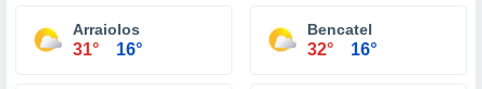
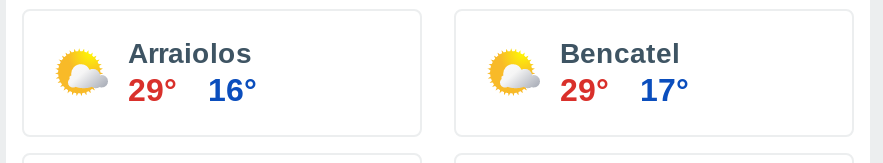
- 31° 16°
+ 29° 16°

- 32°
+ 29°

- 16°
+ 17°
